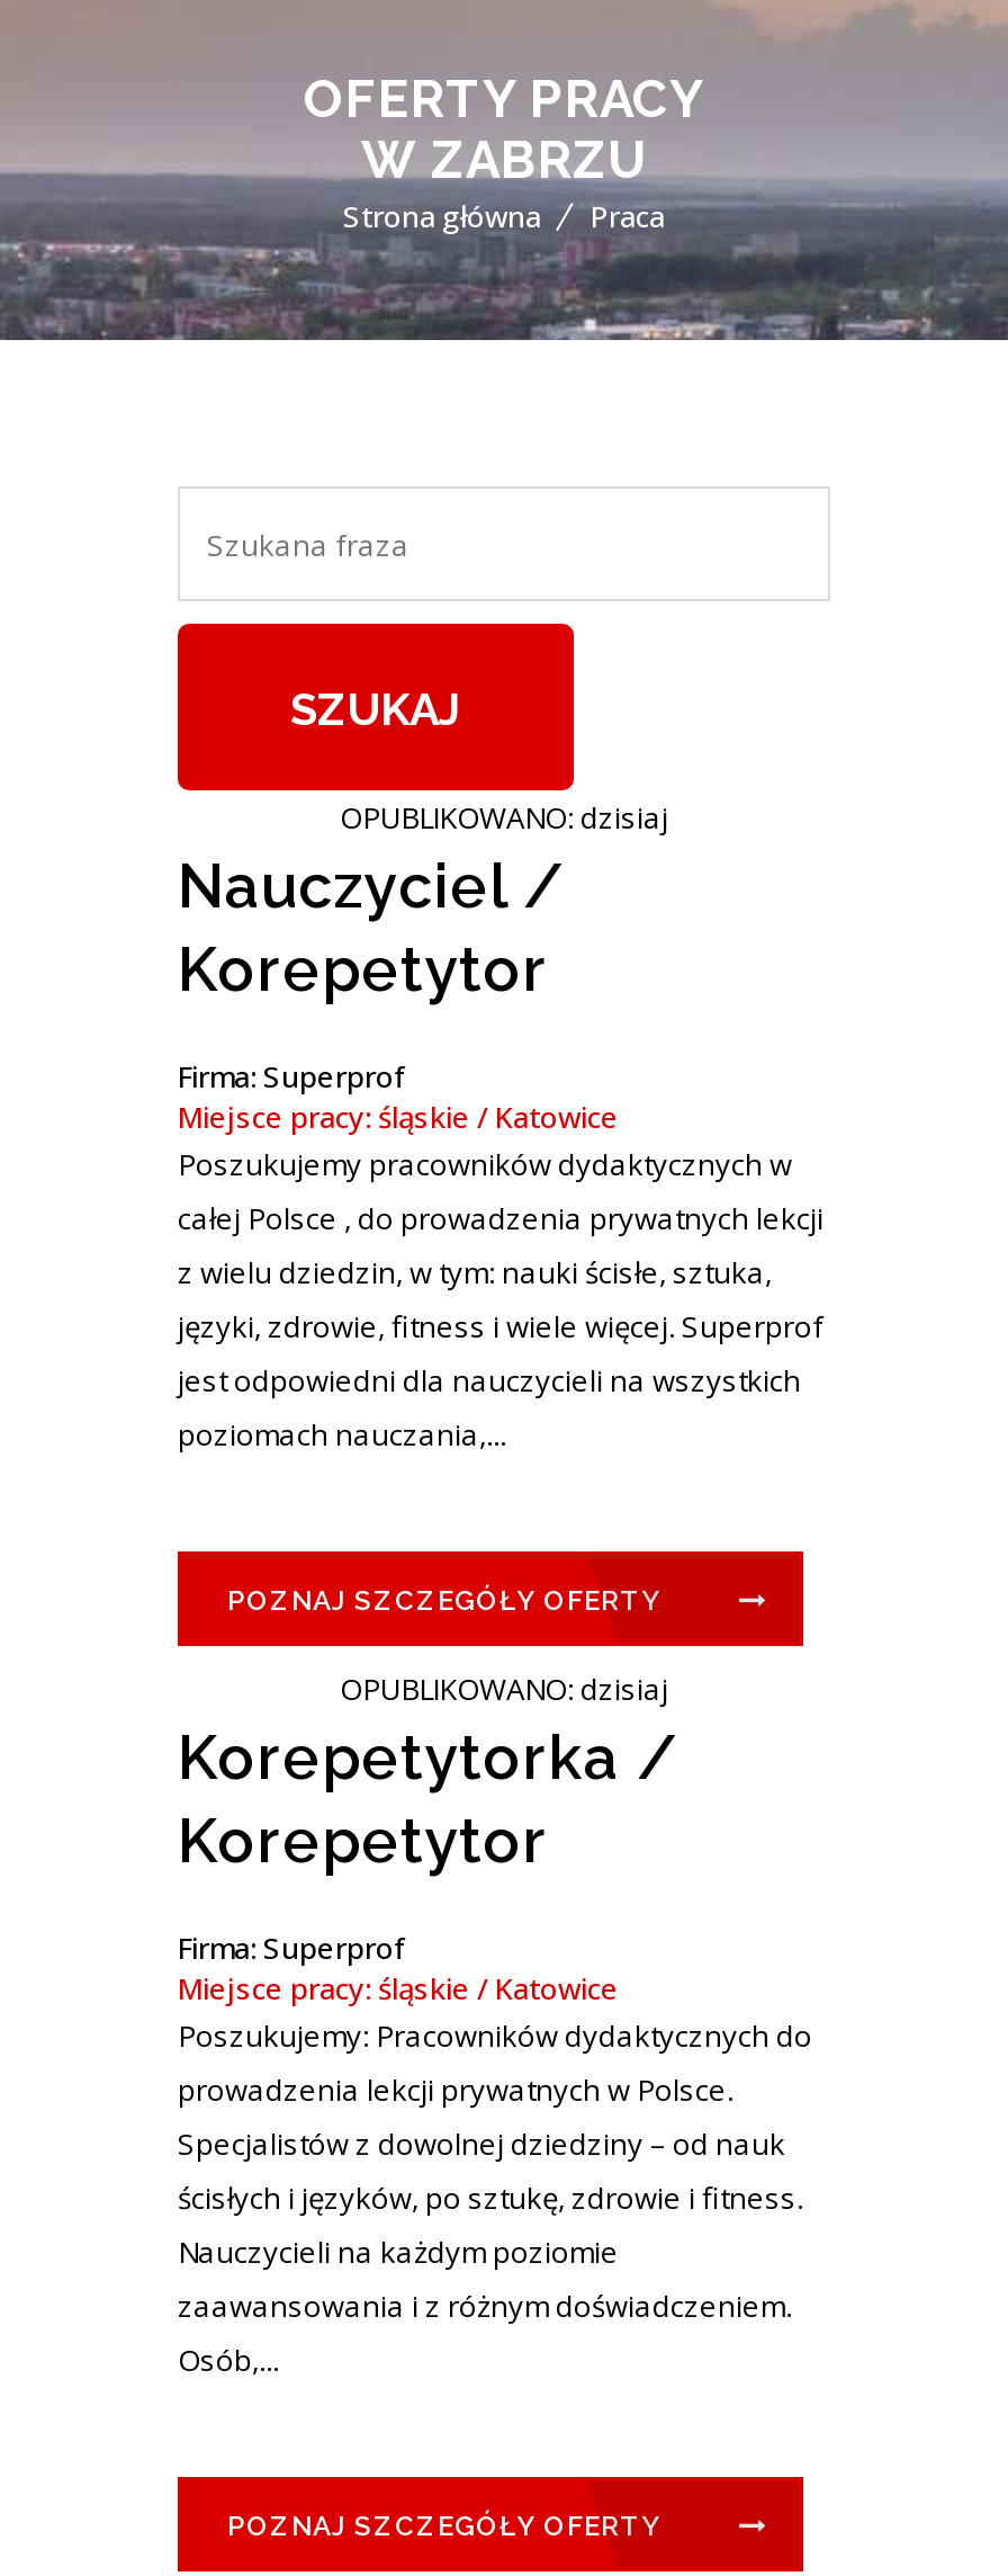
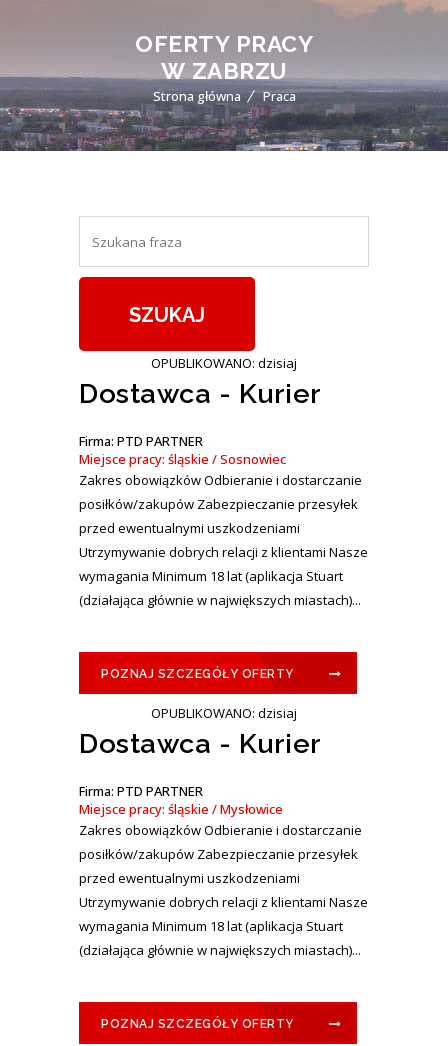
- Nauczyciel /
- Korepetytor
+ Dostawca - Kurier

- Firma: Superprof
- Miejsce pracy: śląskie / Katowice
- Poszukujemy pracowników dydaktycznych w
- całej Polsce , do prowadzenia prywatnych lekcji
- z wielu dziedzin, w tym: nauki ścisłe, sztuka,
- języki, zdrowie, fitness i wiele więcej. Superprof
- jest odpowiedni dla nauczycieli na wszystkich
- poziomach nauczania,...
+ Firma: PTD PARTNER
+ Miejsce pracy: śląskie / Sosnowiec
+ Zakres obowiązków Odbieranie i dostarczanie
+ posiłków/zakupów Zabezpieczanie przesyłek
+ przed ewentualnymi uszkodzeniami
+ Utrzymywanie dobrych relacji z klientami Nasze
+ wymagania Minimum 18 lat (aplikacja Stuart
+ (działająca głównie w największych miastach)...

- Korepetytorka /
- Korepetytor
+ Dostawca - Kurier

- Firma: Superprof
- Miejsce pracy: śląskie / Katowice
- Poszukujemy: Pracowników dydaktycznych do
- prowadzenia lekcji prywatnych w Polsce.
- Specjalistów z dowolnej dziedziny – od nauk
- ścisłych i języków, po sztukę, zdrowie i fitness.
- Nauczycieli na każdym poziomie
- zaawansowania i z różnym doświadczeniem.
- Osób,...
+ Firma: PTD PARTNER
+ Miejsce pracy: śląskie / Mysłowice
+ Zakres obowiązków Odbieranie i dostarczanie
+ posiłków/zakupów Zabezpieczanie przesyłek
+ przed ewentualnymi uszkodzeniami
+ Utrzymywanie dobrych relacji z klientami Nasze
+ wymagania Minimum 18 lat (aplikacja Stuart
+ (działająca głównie w największych miastach)...
